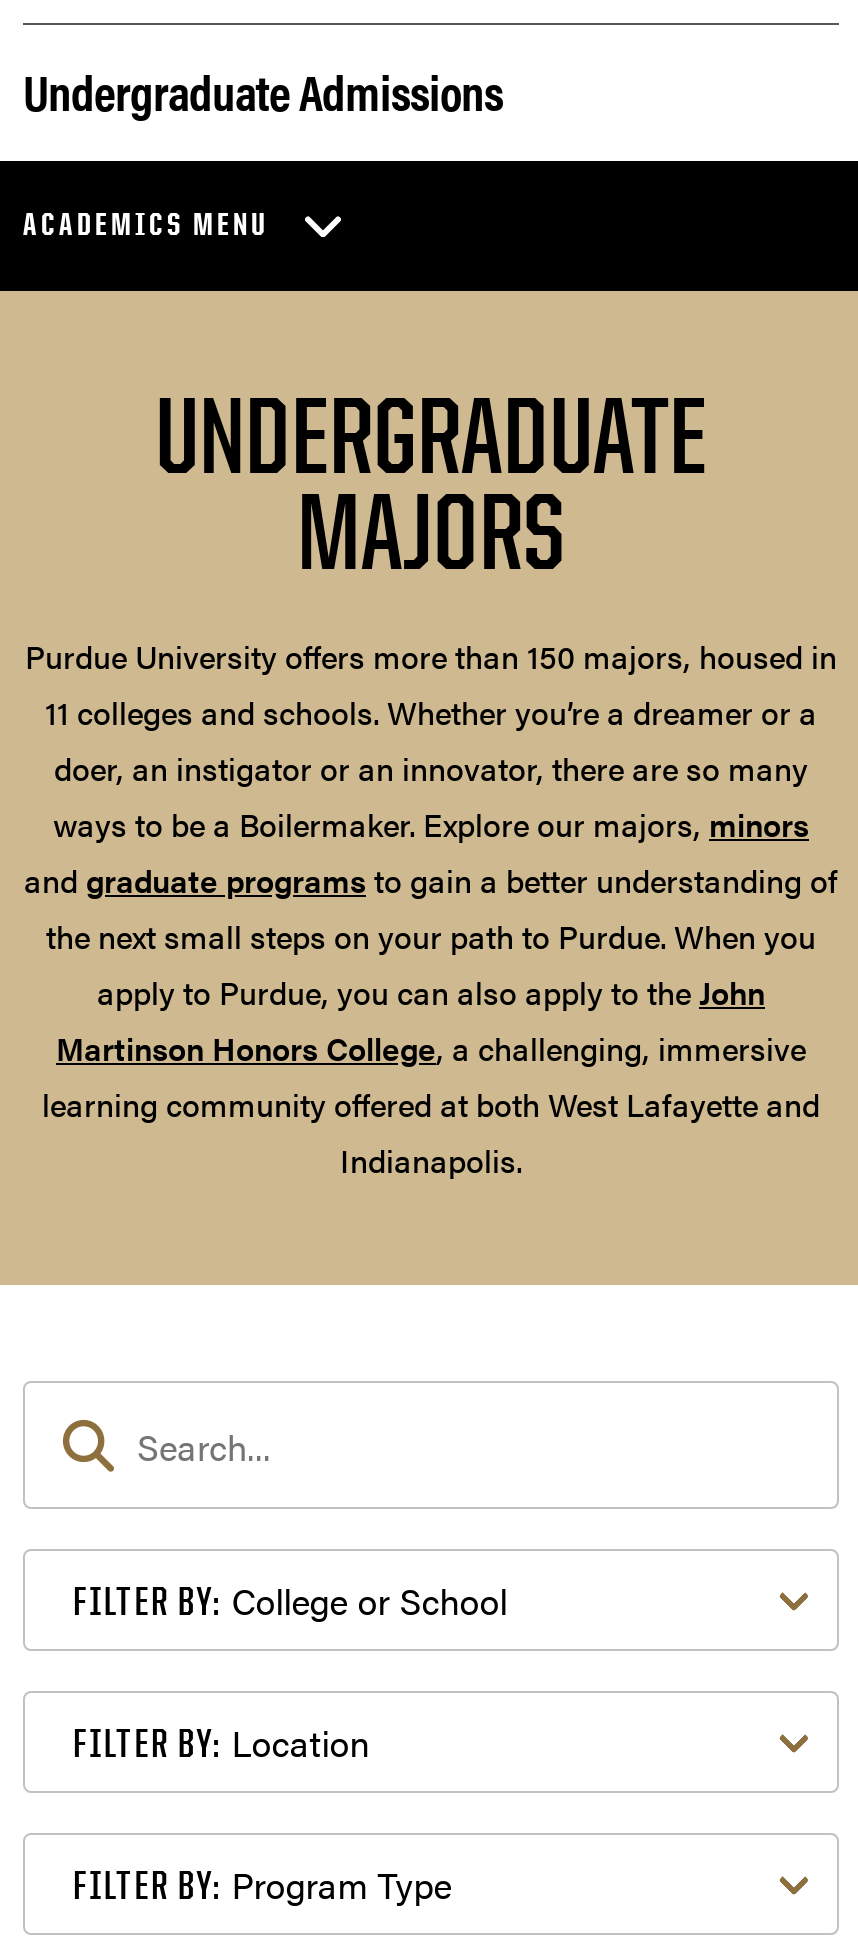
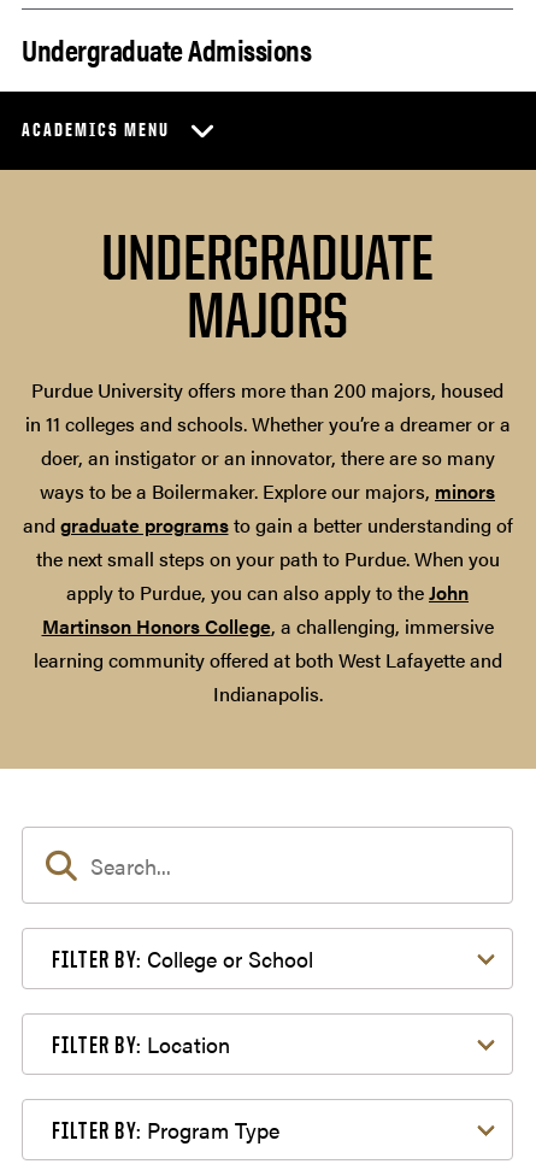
- Purdue University offers more than 150 majors, housed in
- 11 colleges and schools. Whether you’re a dreamer or a
+ Purdue University offers more than 200 majors, housed
+ in 11 colleges and schools. Whether you’re a dreamer or a
